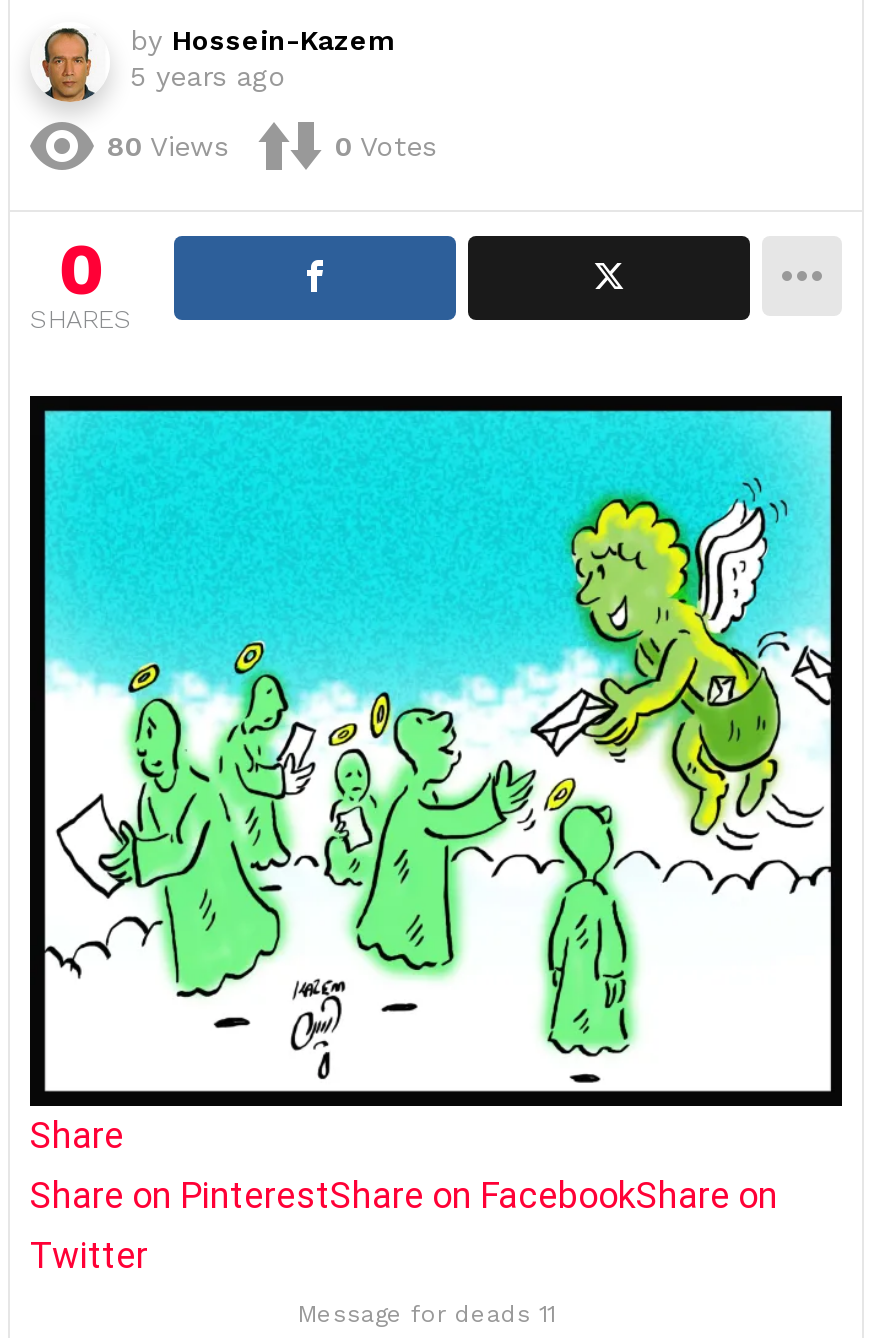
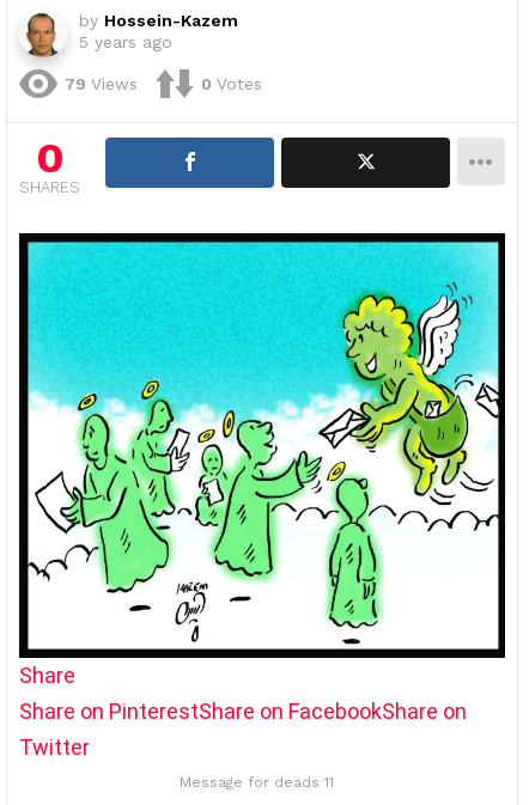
- 80 Views
+ 79 Views
